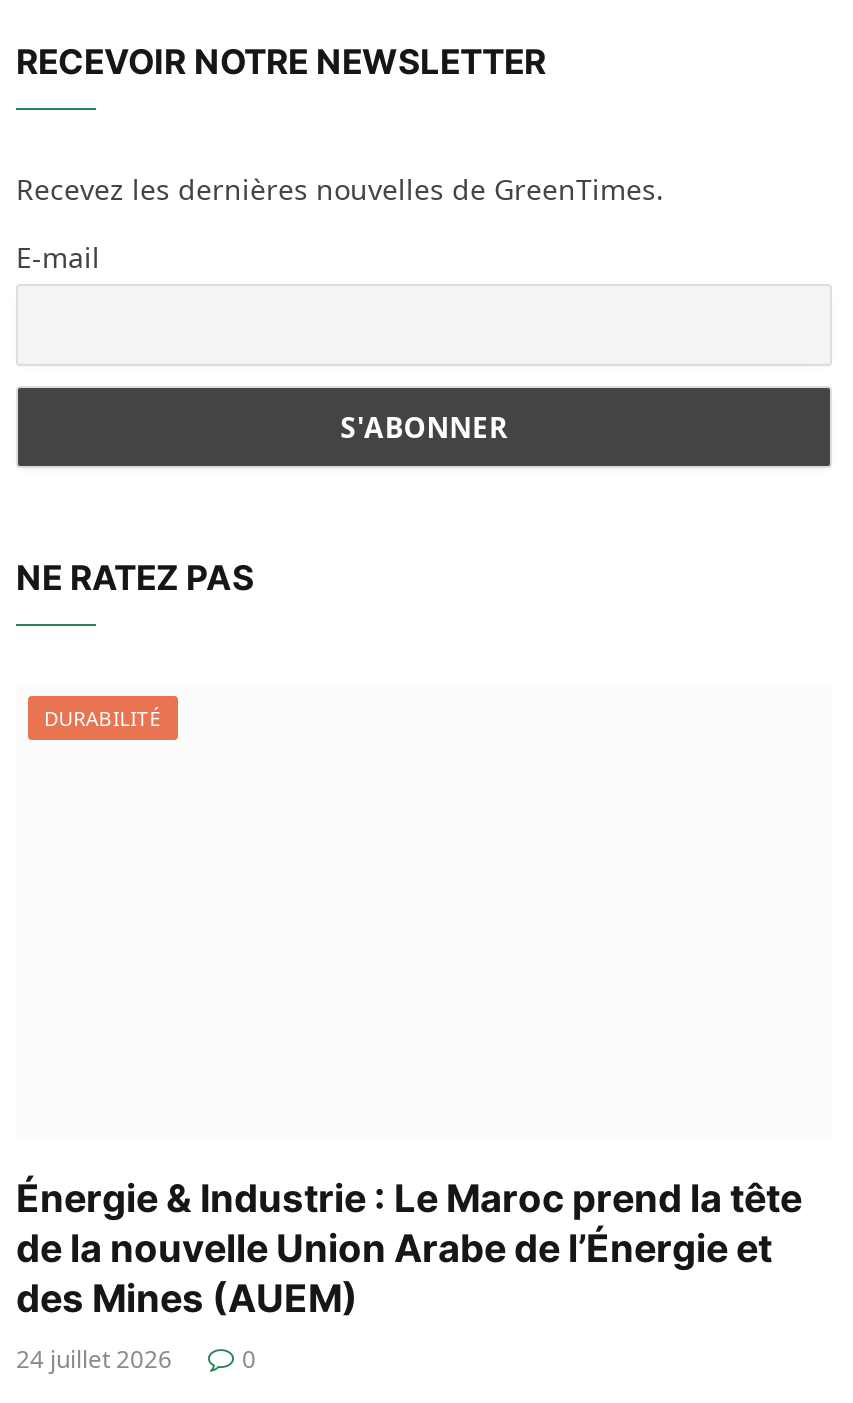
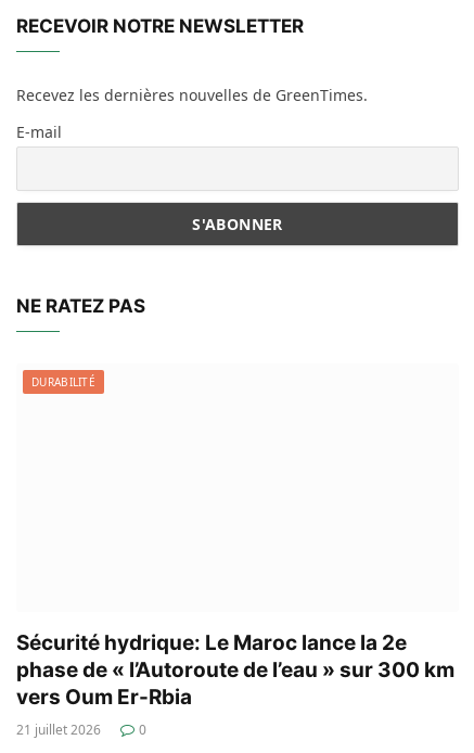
- Énergie & Industrie : Le Maroc prend la tête
- de la nouvelle Union Arabe de l’Énergie et
- des Mines (AUEM)
- 24 juillet 2026
+ Sécurité hydrique: Le Maroc lance la 2e
+ phase de « l’Autoroute de l’eau » sur 300 km
+ vers Oum Er-Rbia
+ 21 juillet 2026
